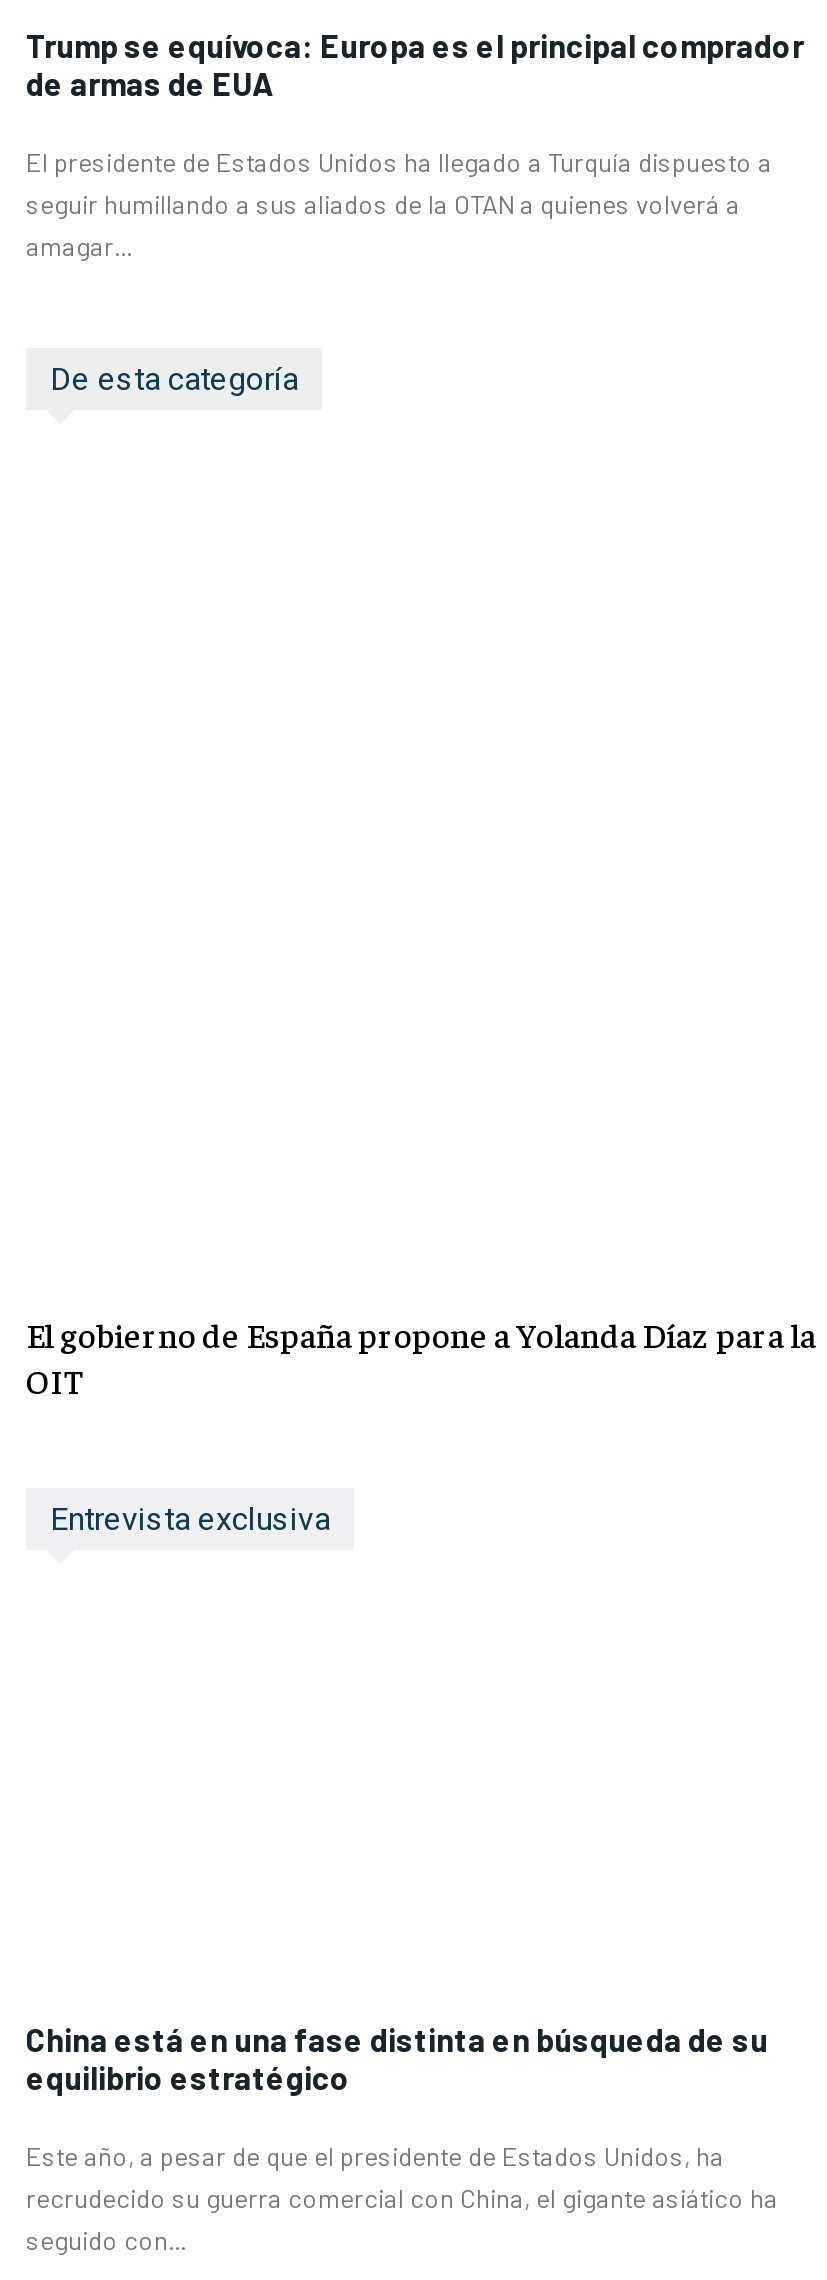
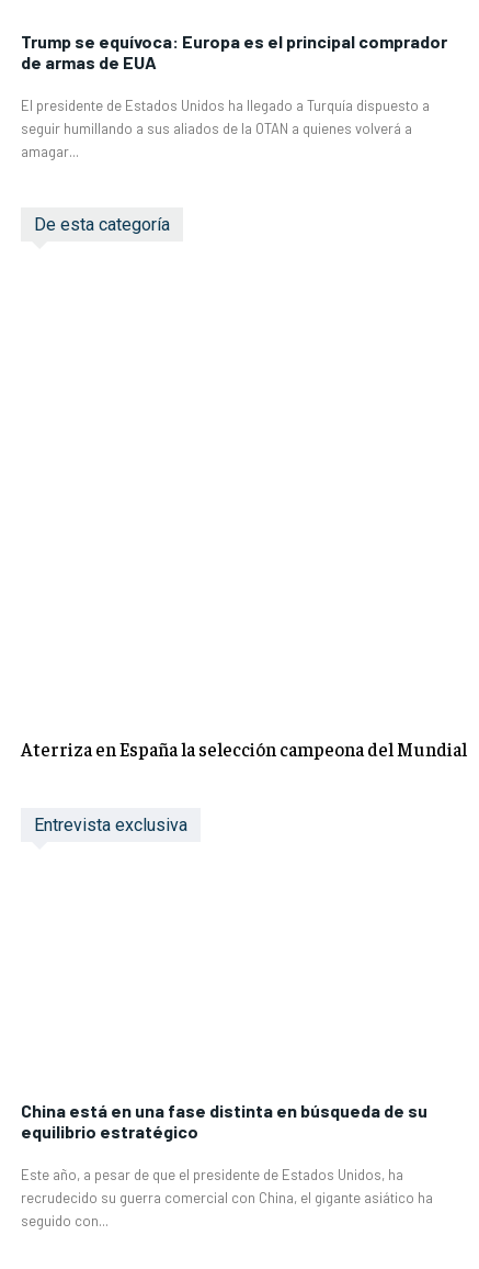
- El gobierno de España propone a Yolanda Díaz para la
- OIT
+ Aterriza en España la selección campeona del Mundial
